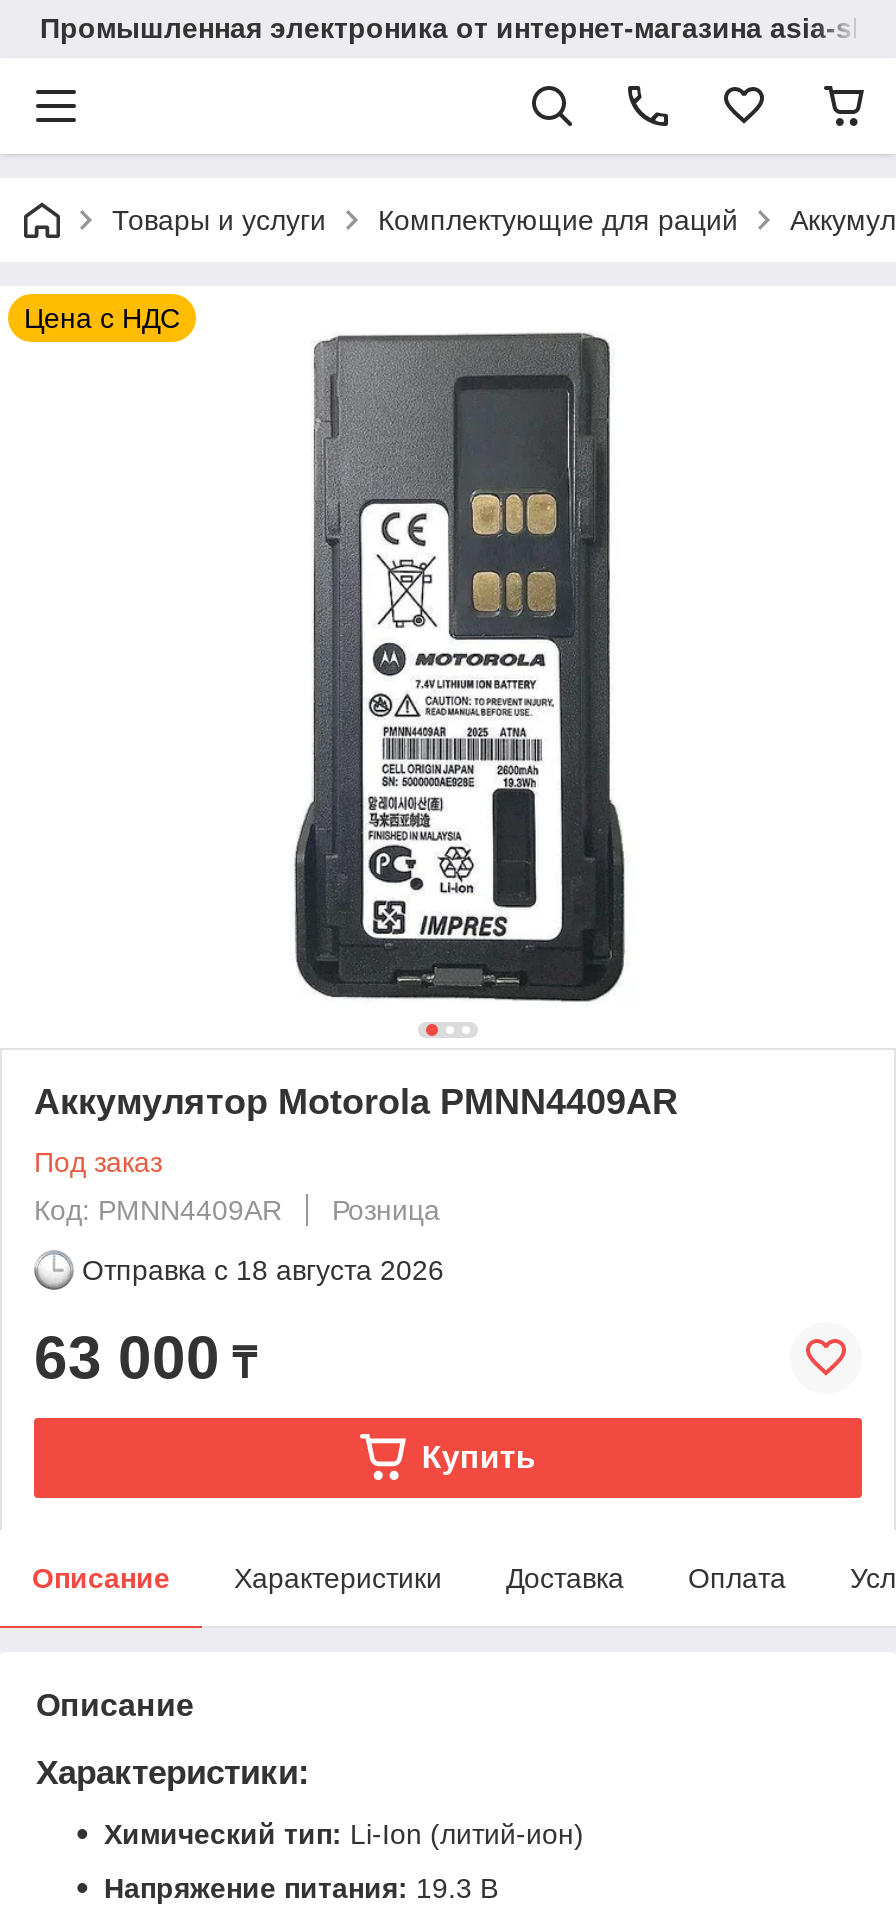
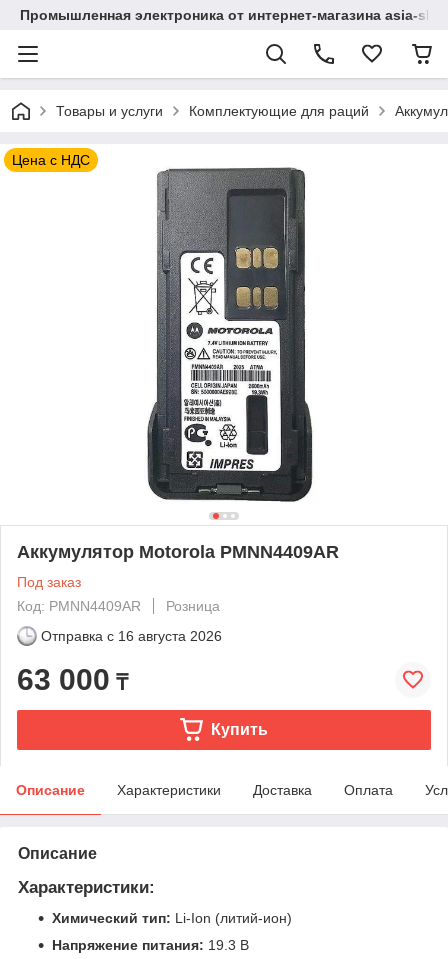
- Отправка с 18 августа 2026
+ Отправка с 16 августа 2026
